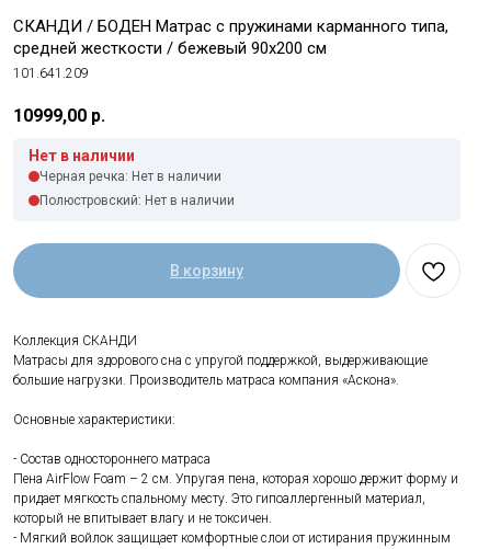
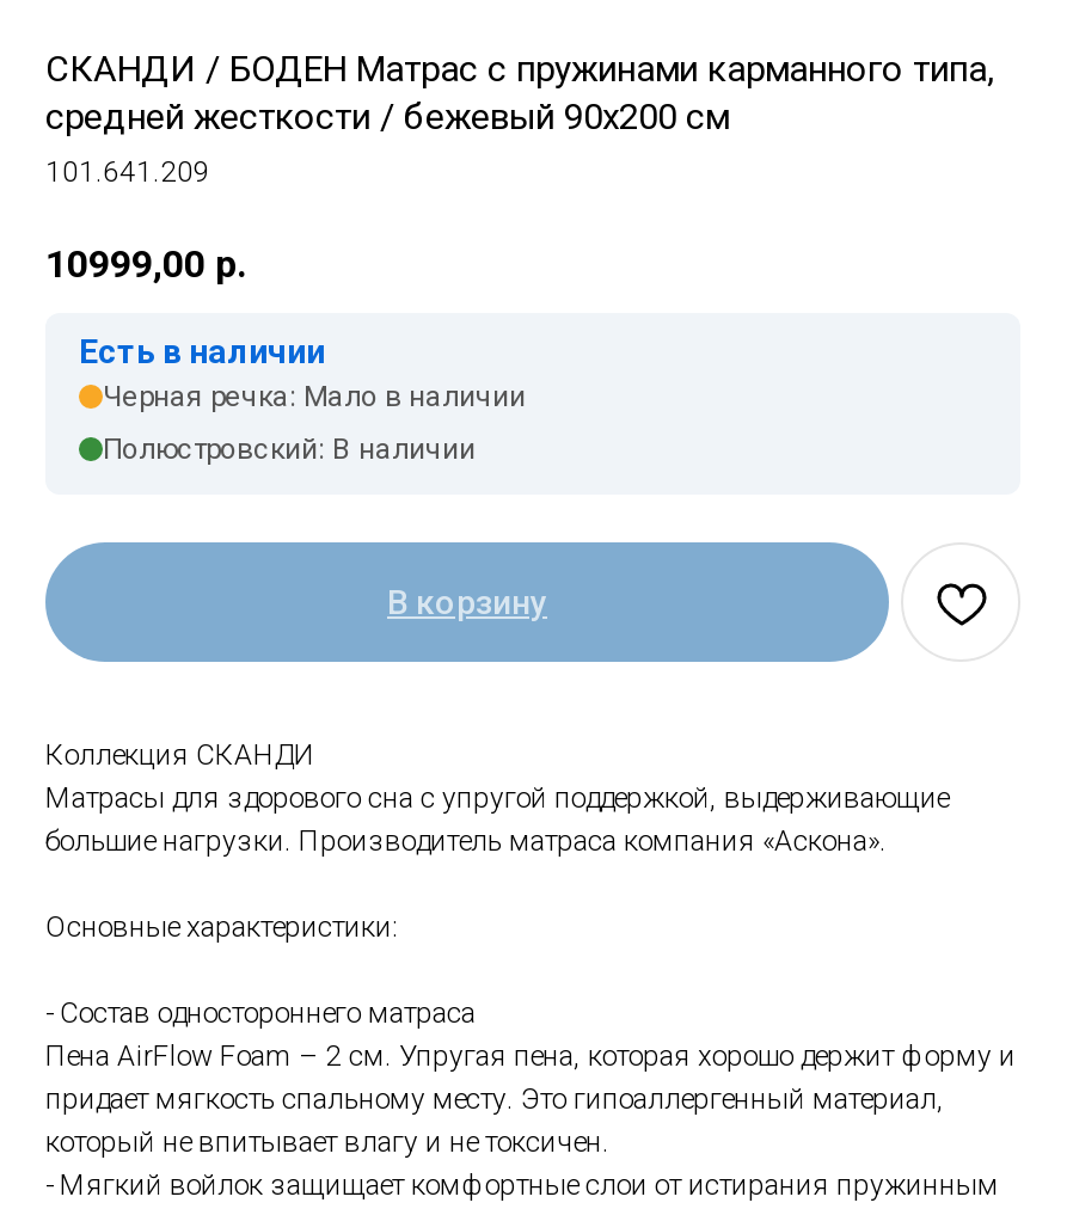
- Нет в наличии
- Черная речка: Нет в наличии
+ Есть в наличии
+ Черная речка: Мало в наличии

- Полюстровский: Нет в наличии
+ Полюстровский: В наличии
